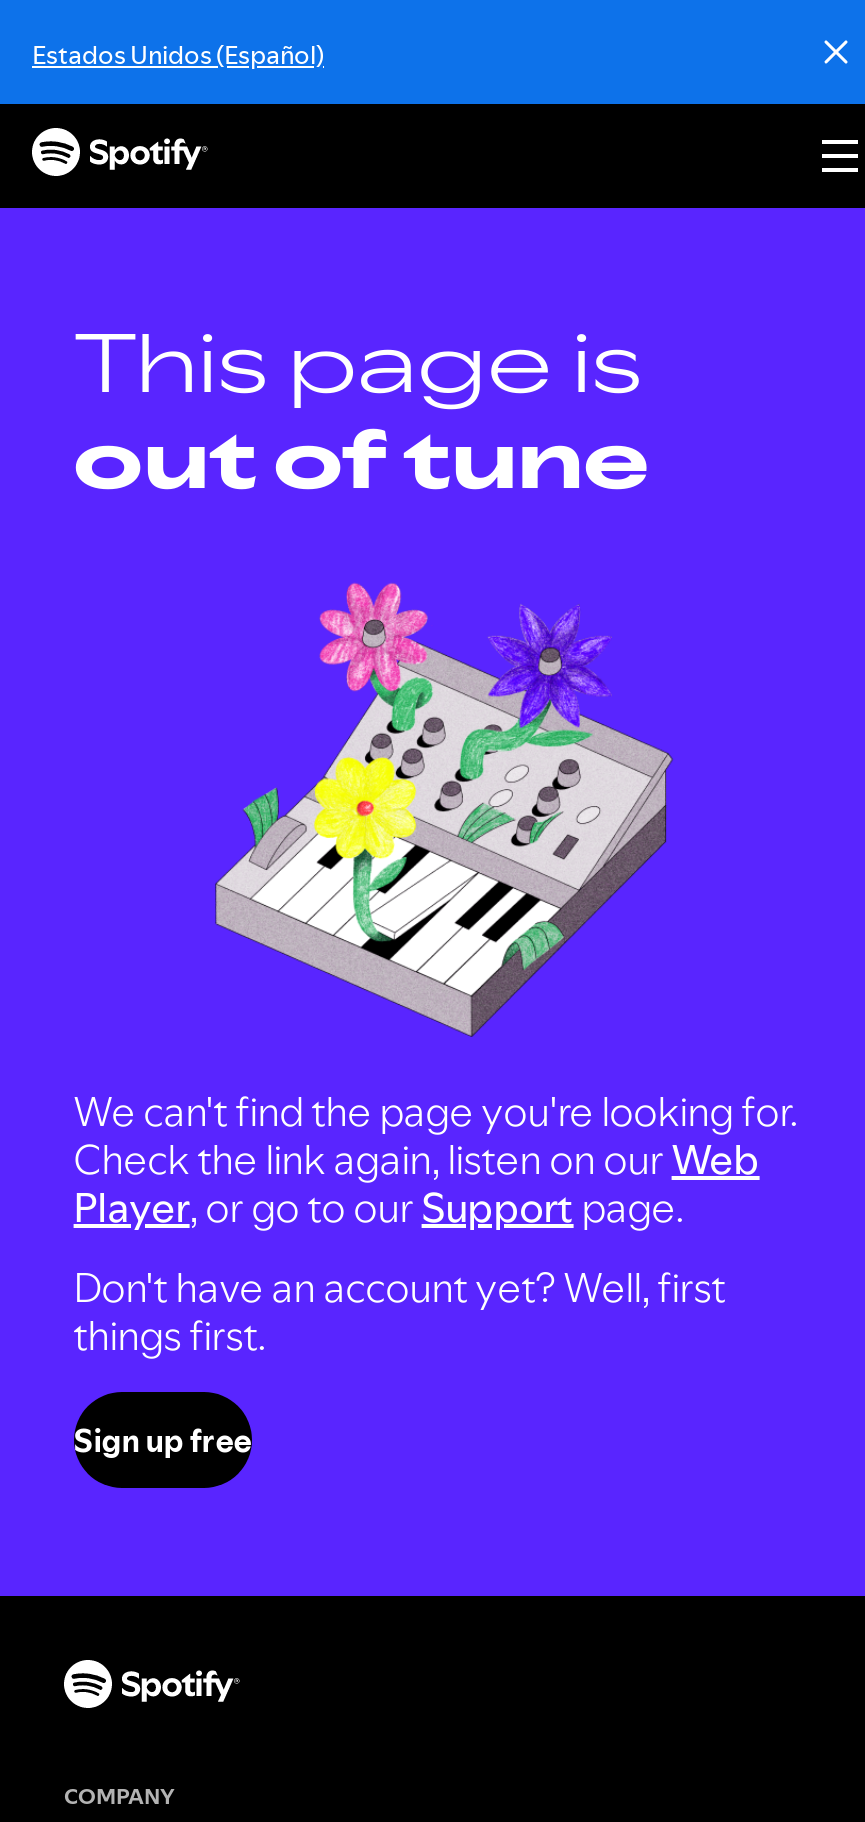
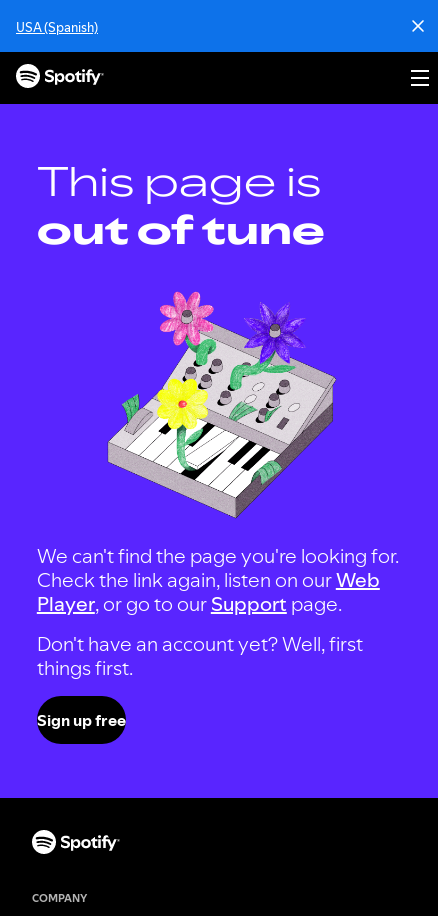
- Estados Unidos (Español)
+ USA (Spanish)
